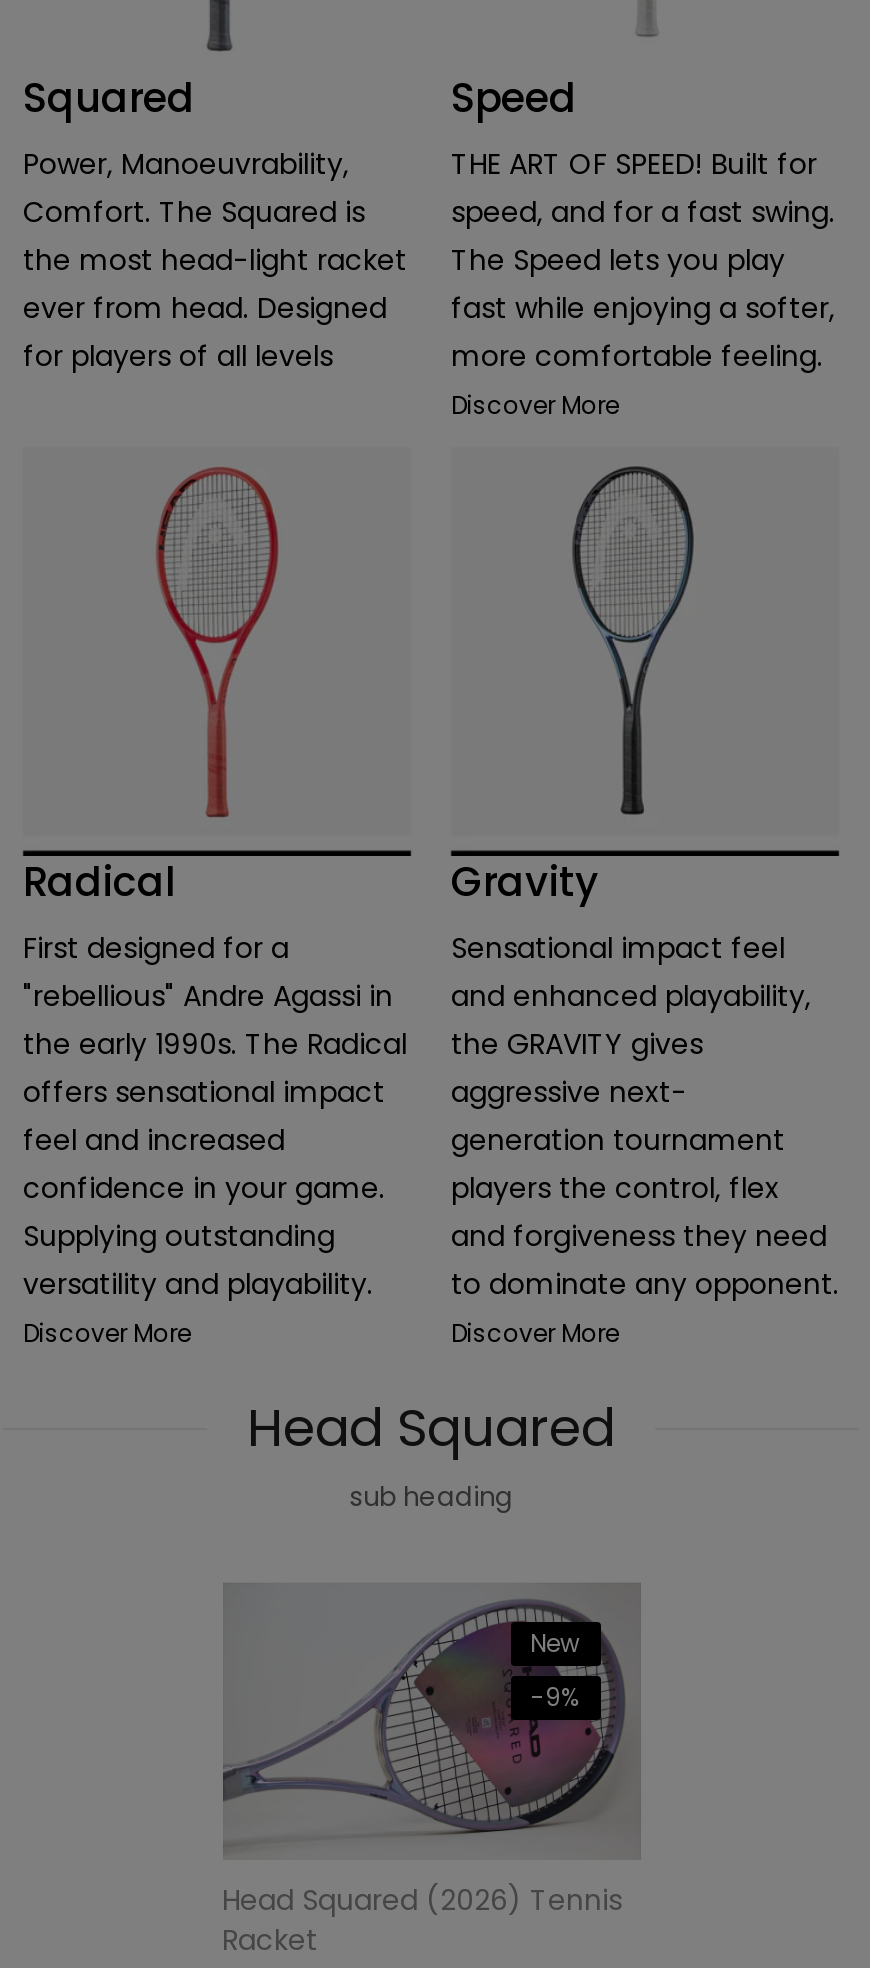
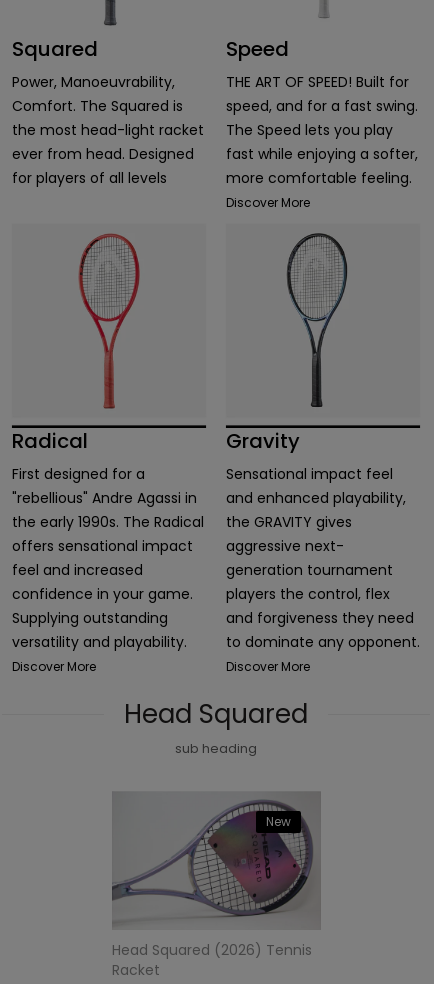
- -9%
